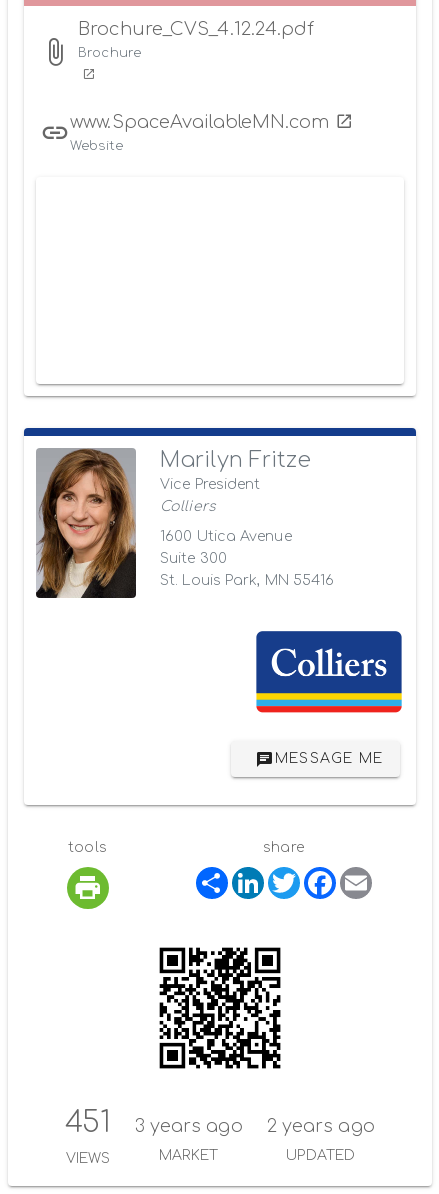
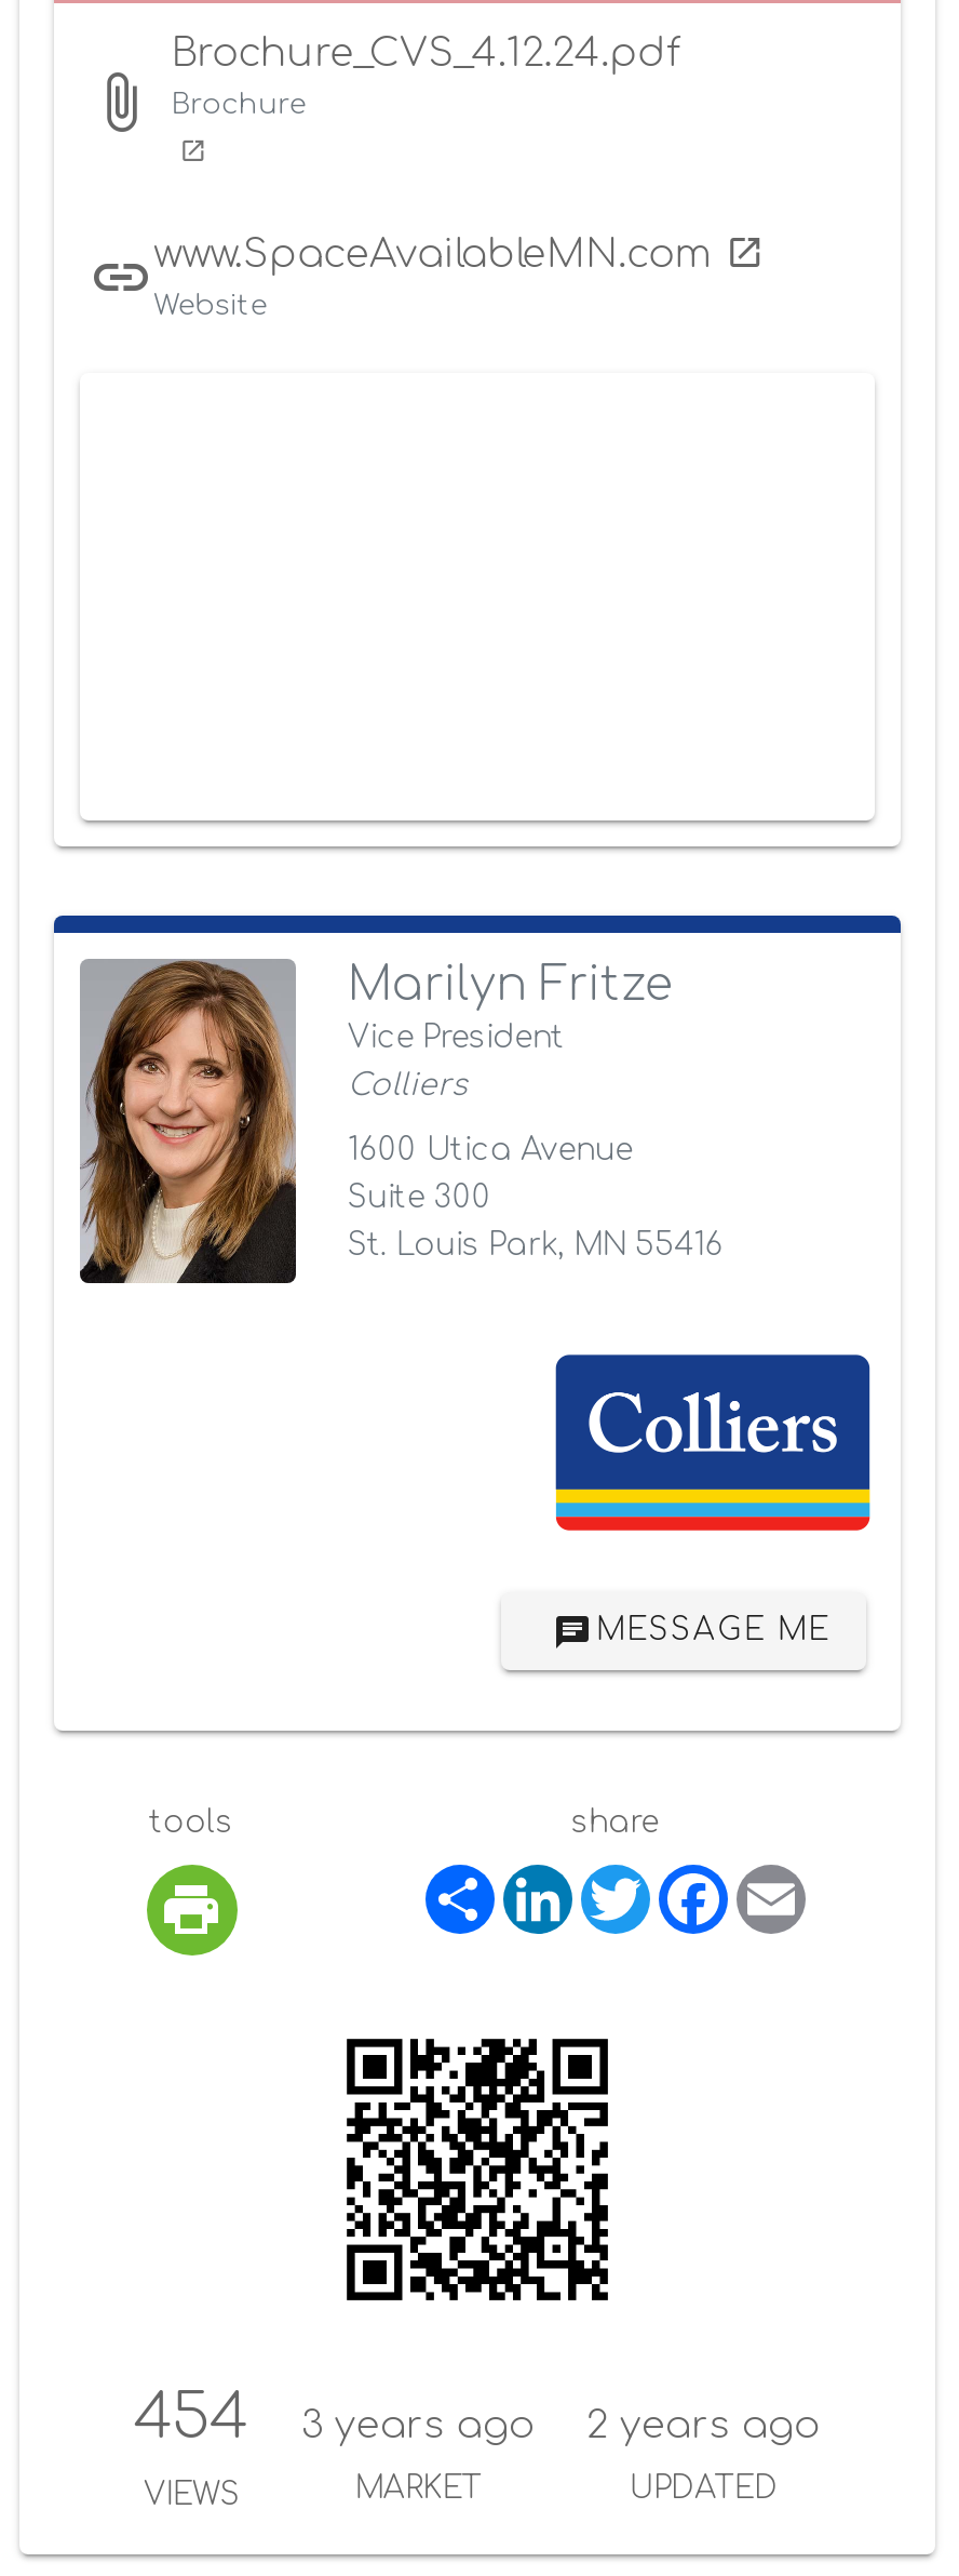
- 451 3 years ago 2 years ago
+ 454 3 years ago 2 years ago
